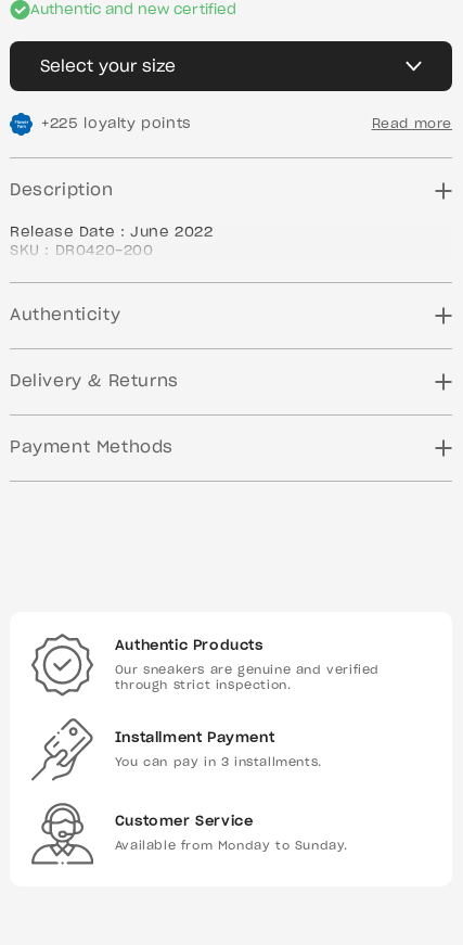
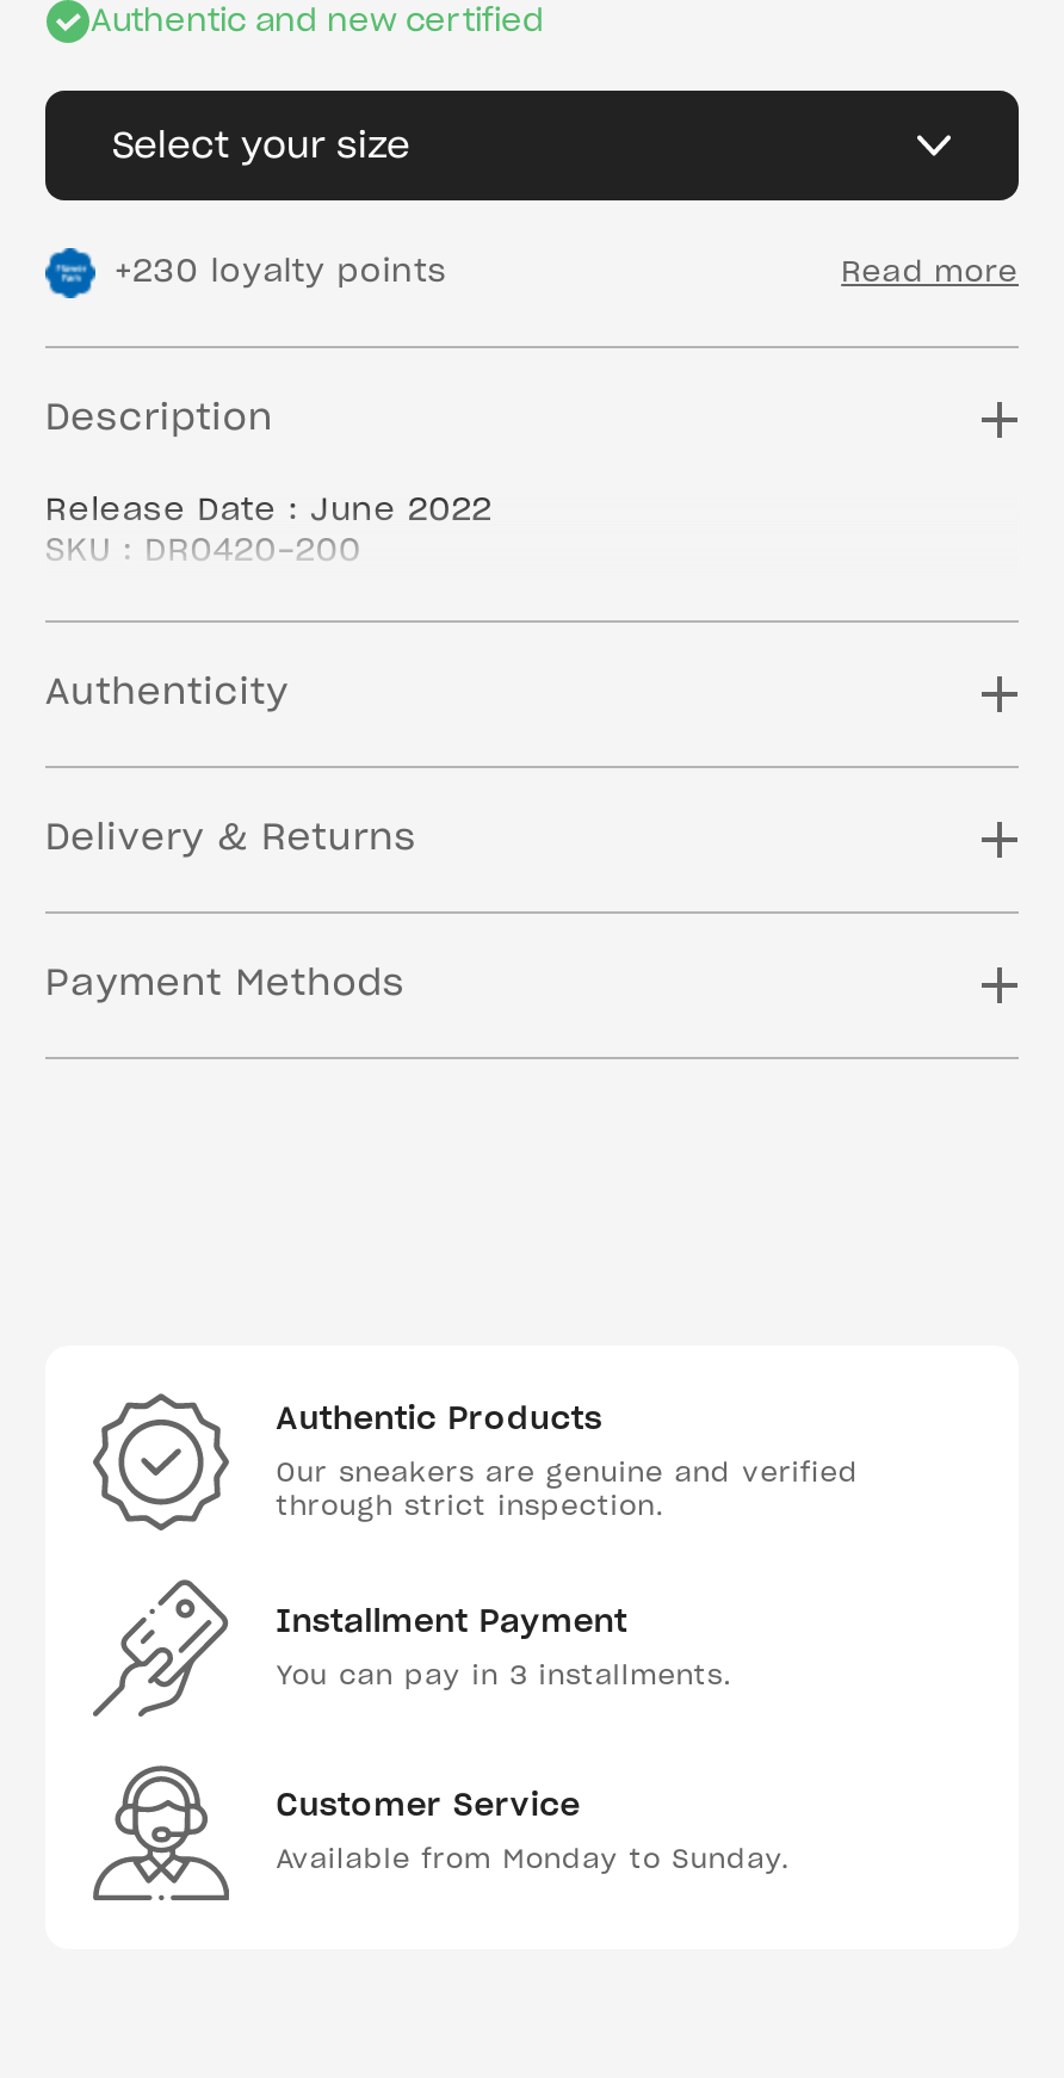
- +225 loyalty points
+ +230 loyalty points
